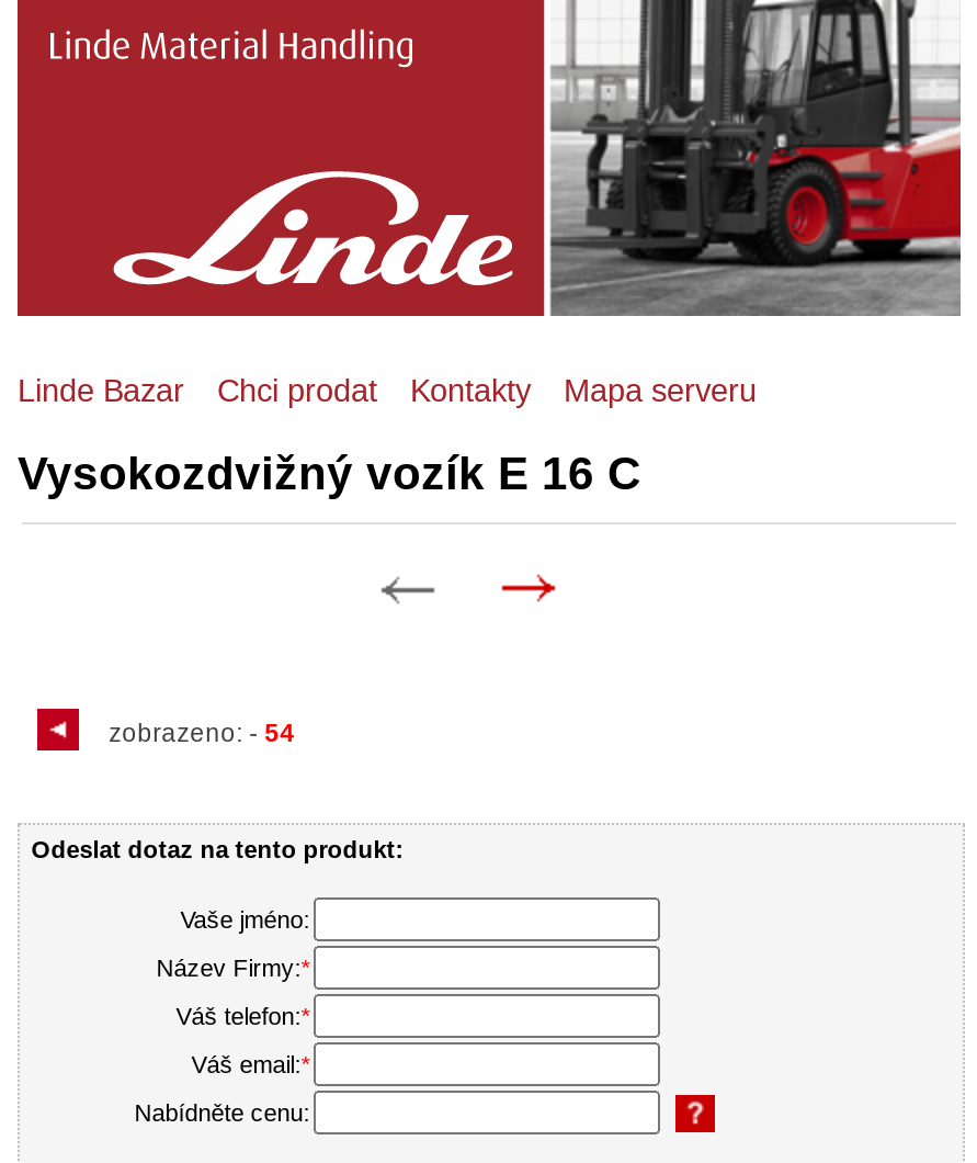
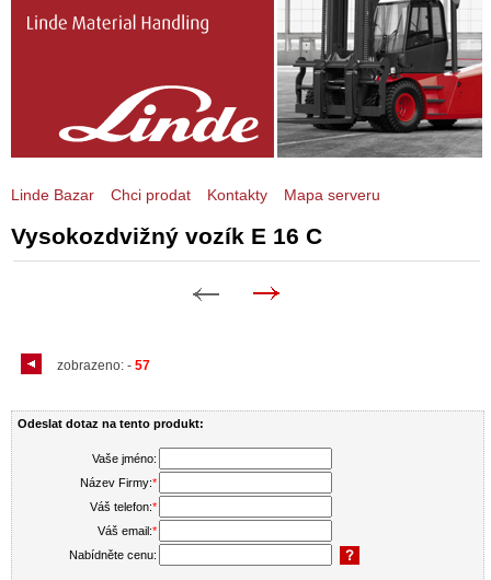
- zobrazeno: - 54
+ zobrazeno: - 57
